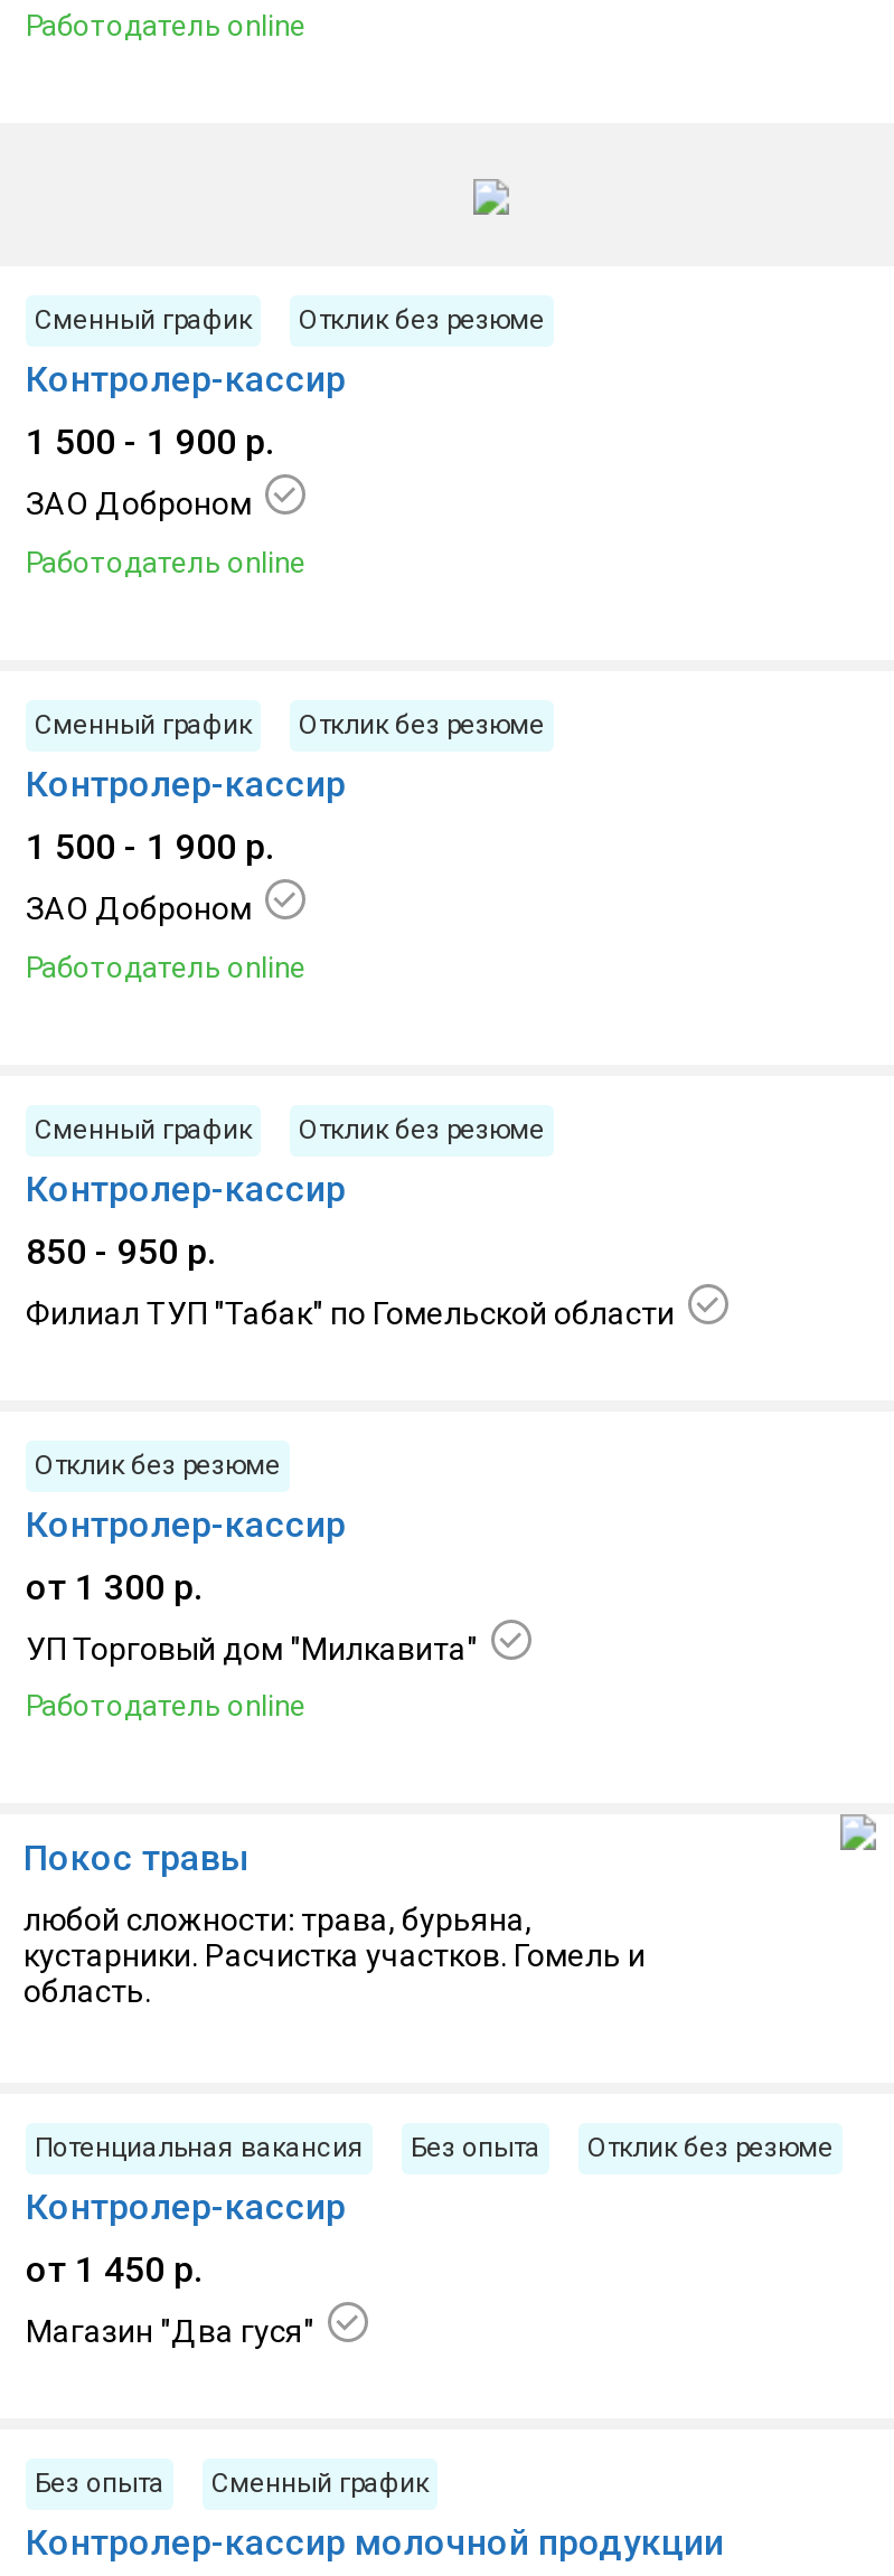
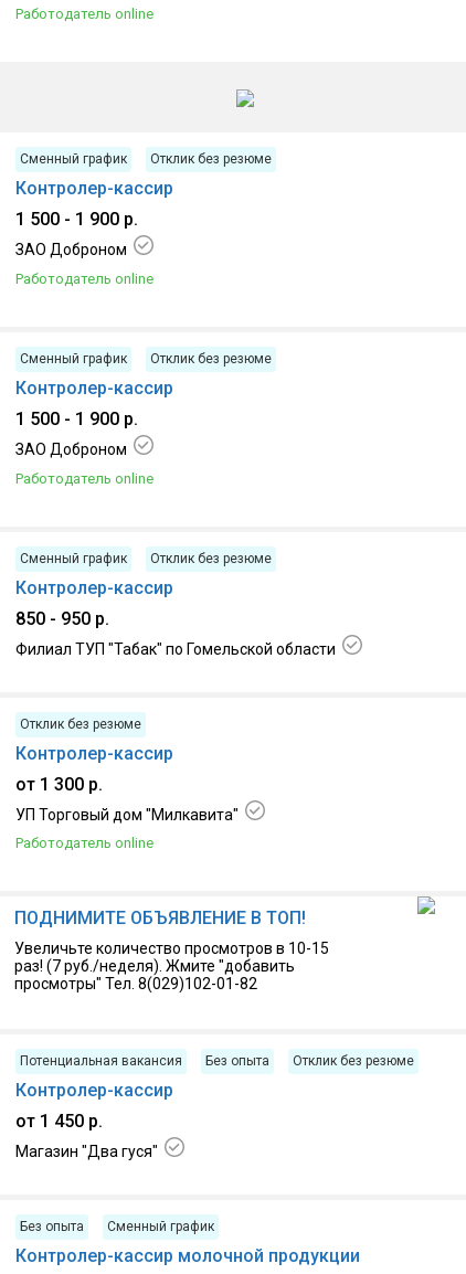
- Покос травы
+ ПОДНИМИТЕ ОБЪЯВЛЕНИЕ В ТОП!

- любой сложности: трава, бурьяна,
- кустарники. Расчистка участков. Гомель и
- область.
+ Увеличьте количество просмотров в 10-15
+ раз! (7 руб./неделя). Жмите "добавить
+ просмотры" Тел. 8(029)102-01-82
